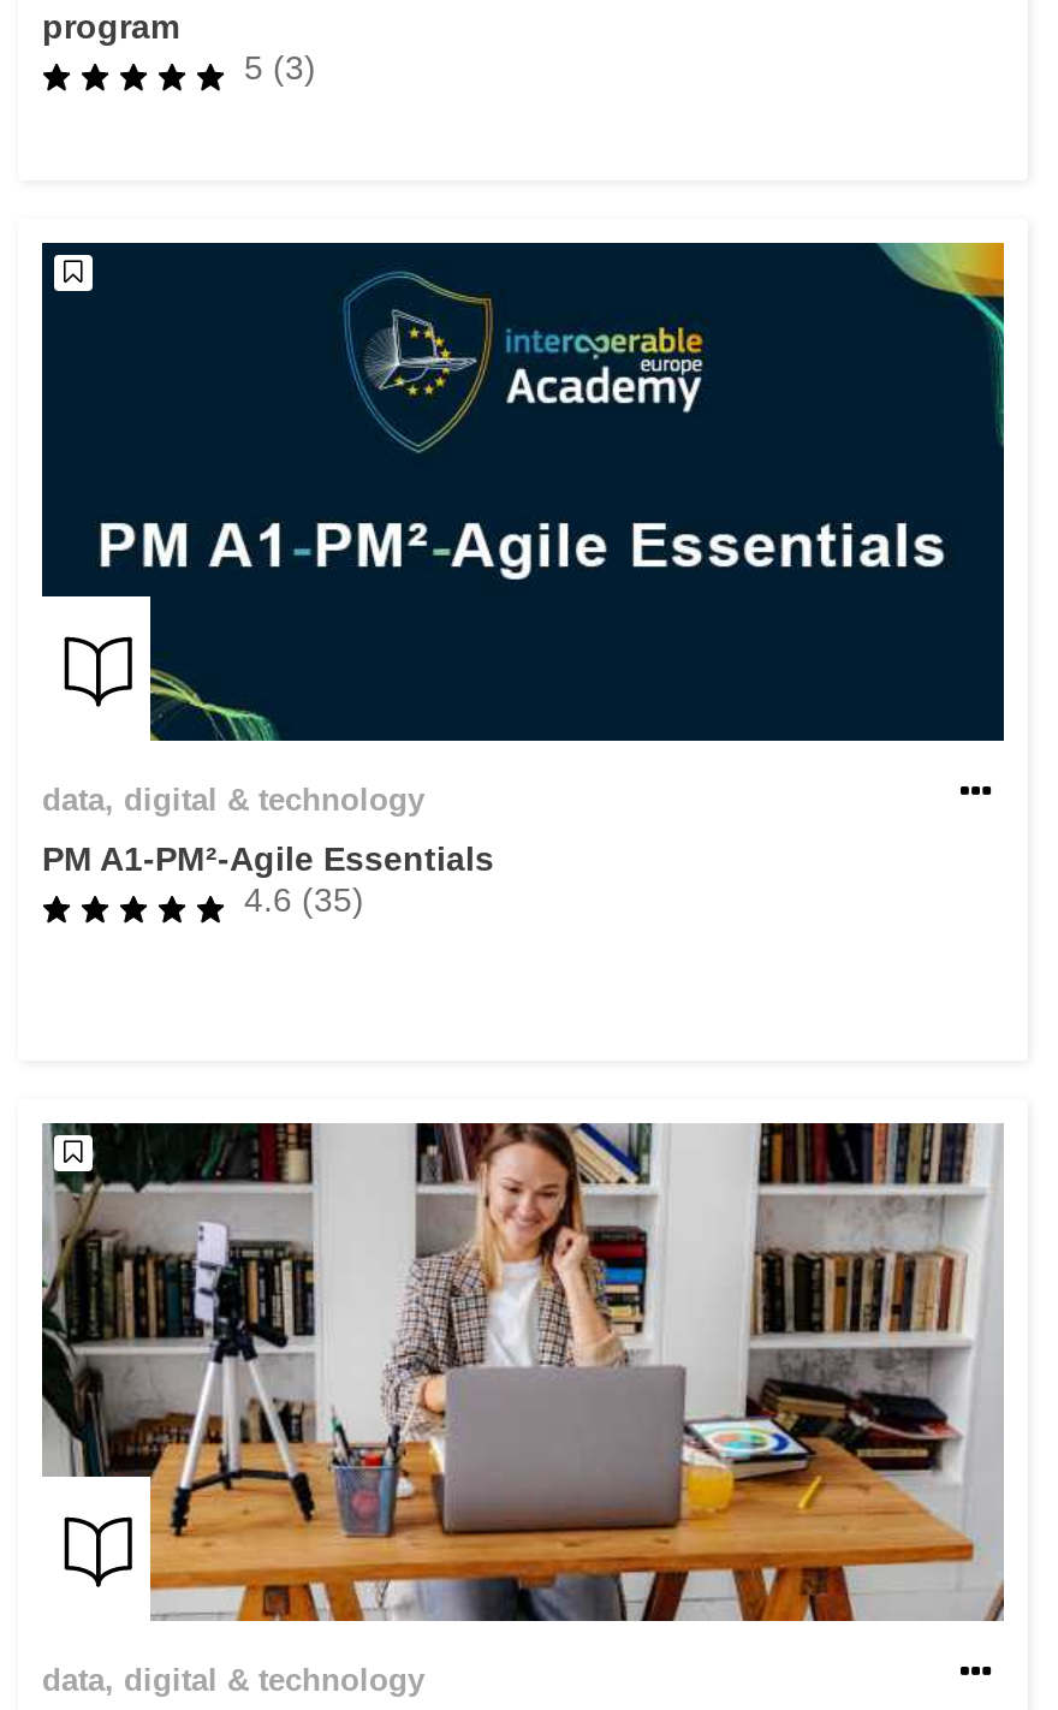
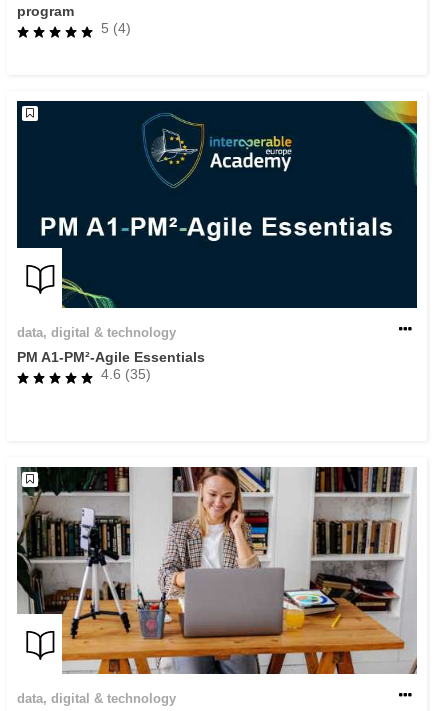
- 5 (3)
+ 5 (4)
